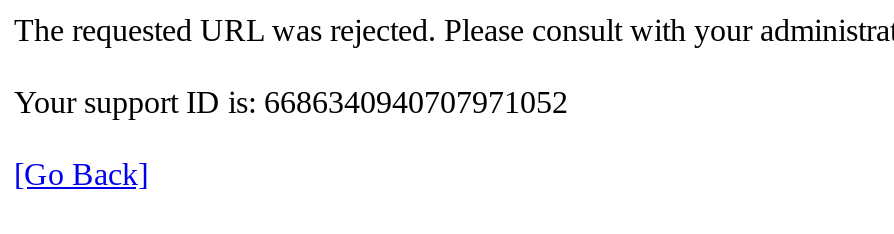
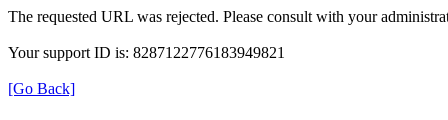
- Your support ID is: 6686340940707971052
+ Your support ID is: 8287122776183949821
